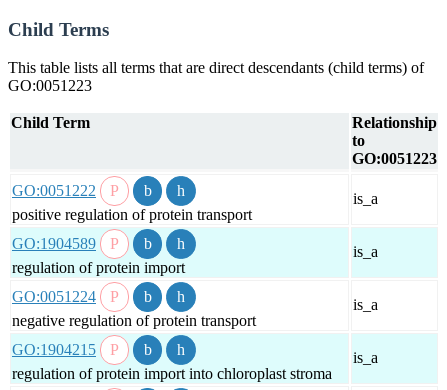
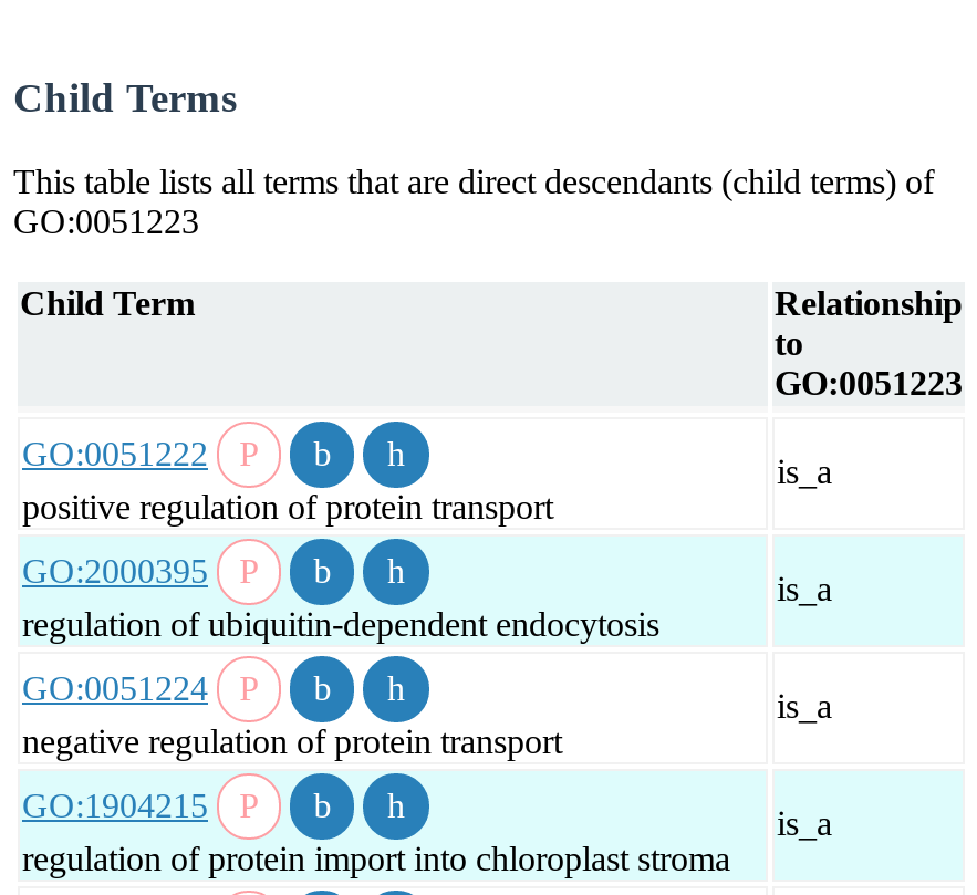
- GO:1904589
- regulation of protein import
+ GO:2000395
+ regulation of ubiquitin-dependent endocytosis
